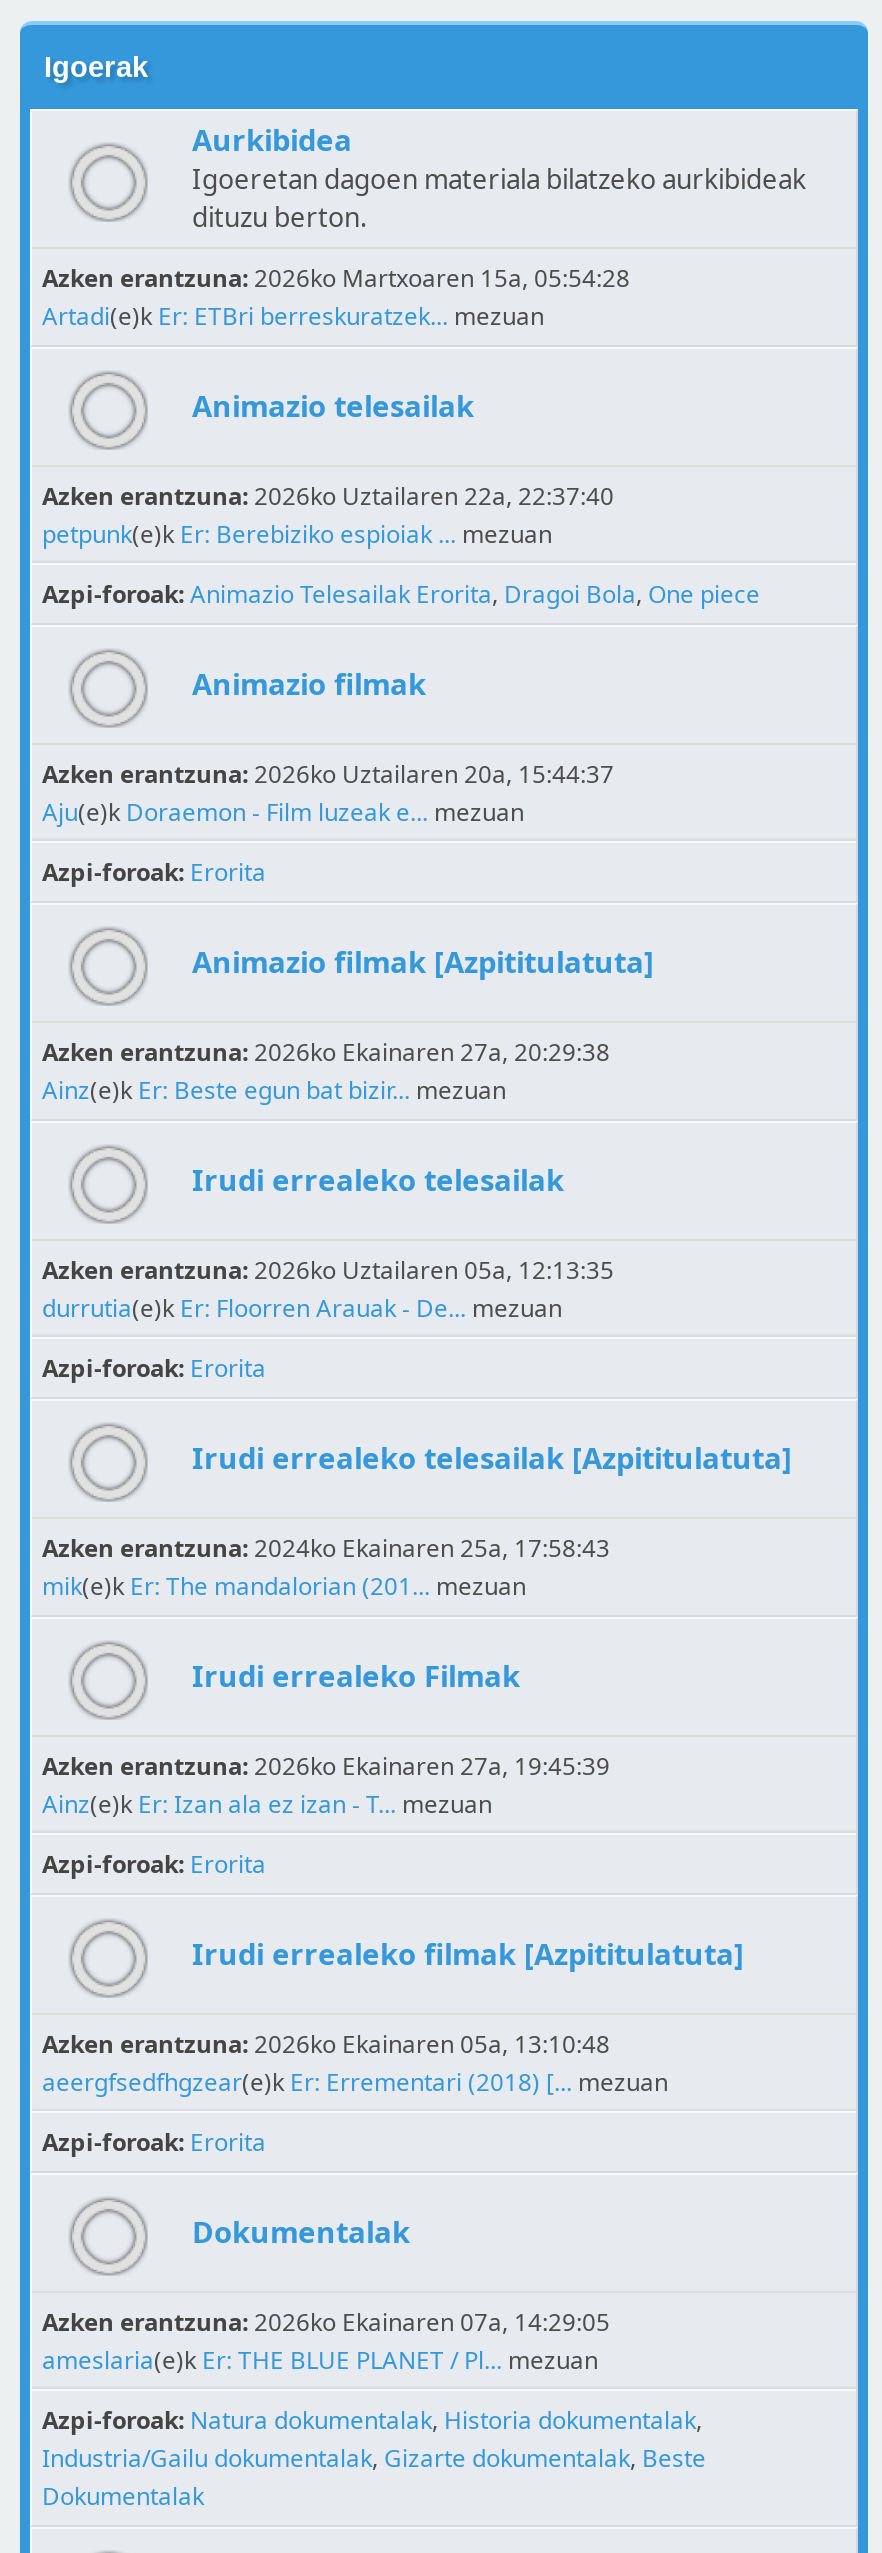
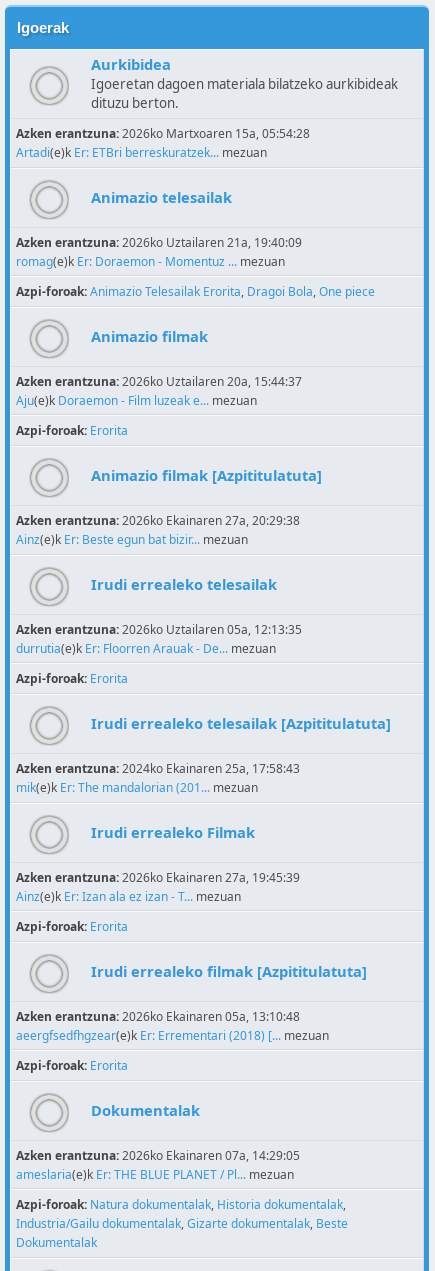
- Azken erantzuna: 2026ko Uztailaren 22a, 22:37:40
- petpunk(e)k Er: Berebiziko espioiak ... mezuan
+ Azken erantzuna: 2026ko Uztailaren 21a, 19:40:09
+ romag(e)k Er: Doraemon - Momentuz ... mezuan
